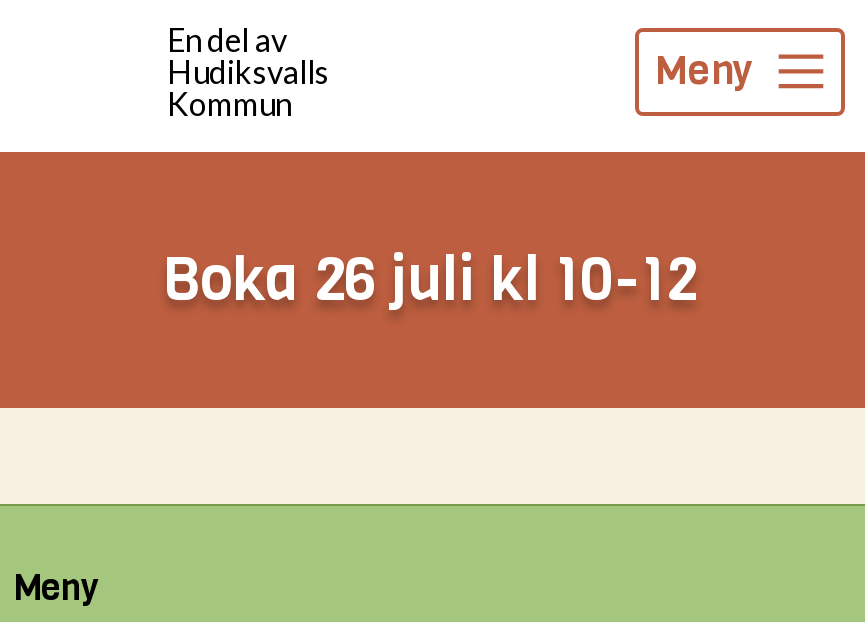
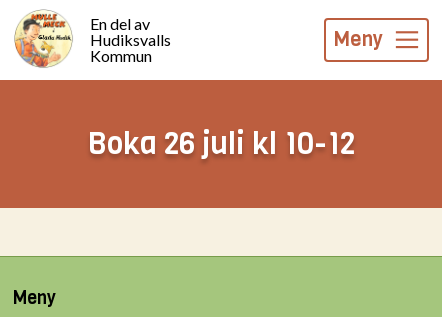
+ [image]
